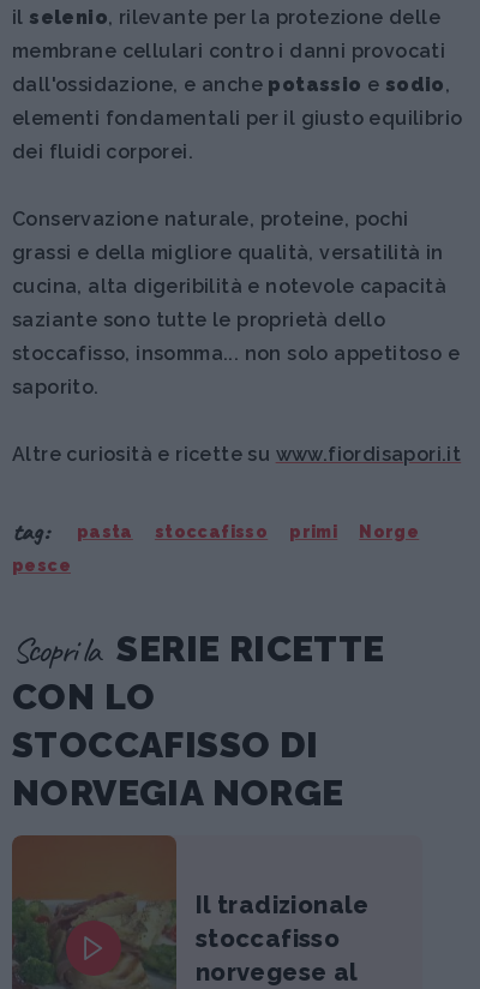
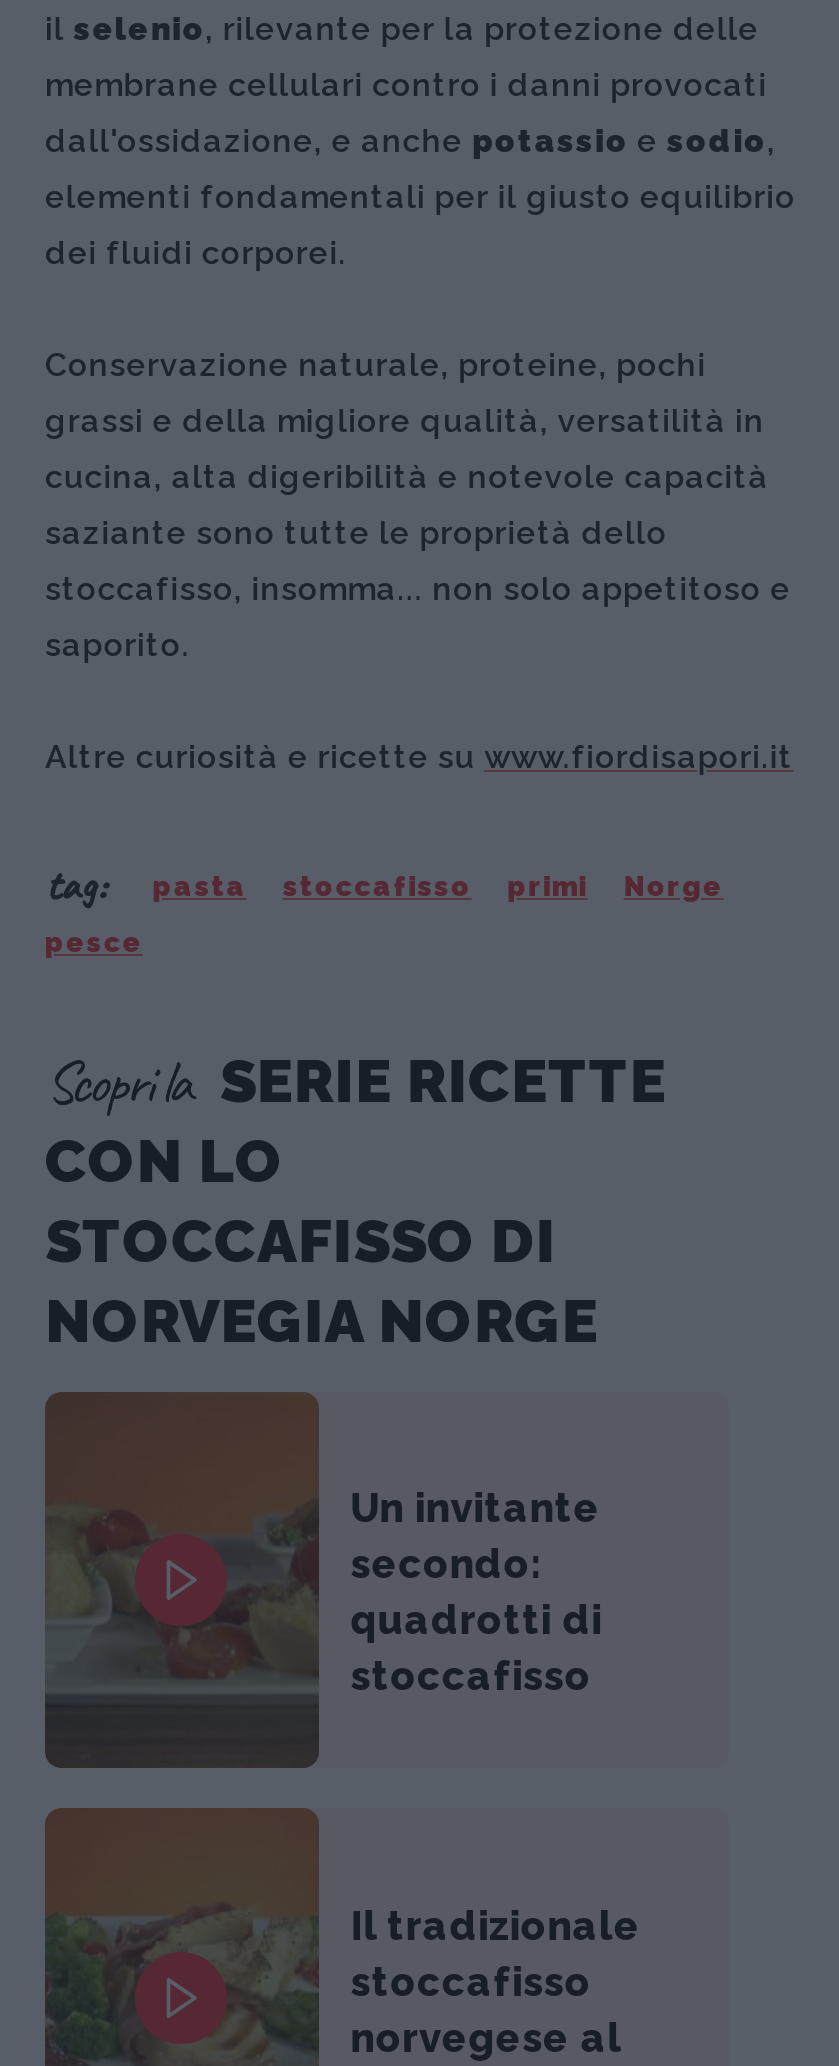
+ [image]
+ Un invitante
+ secondo:
+ quadrotti di
+ stoccafisso
